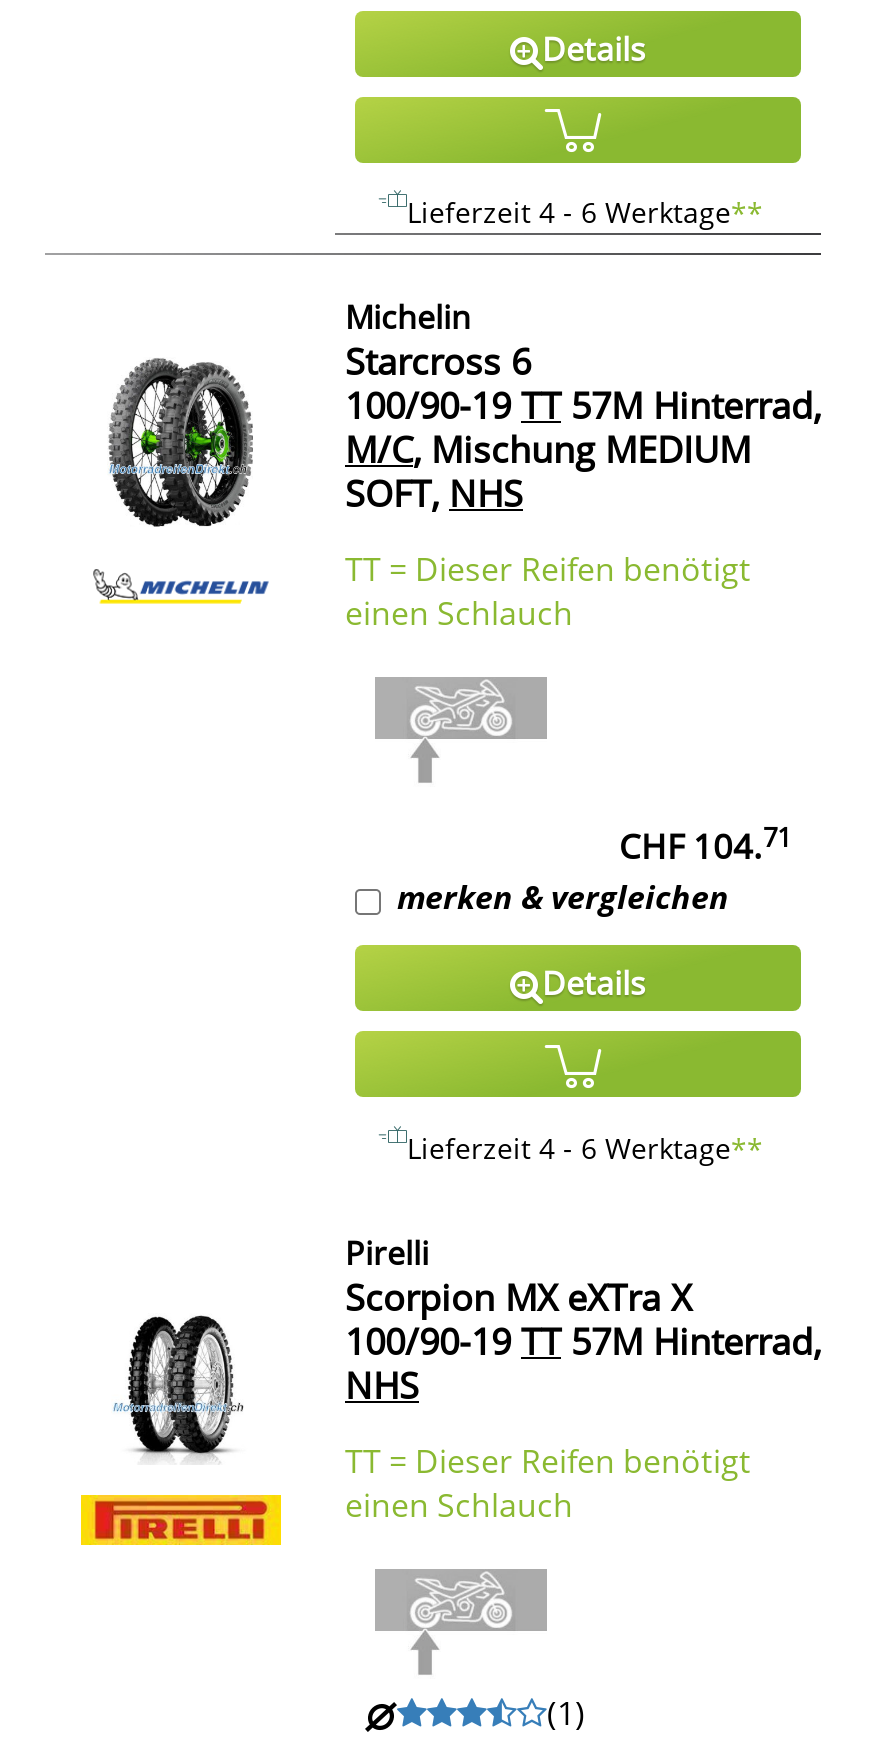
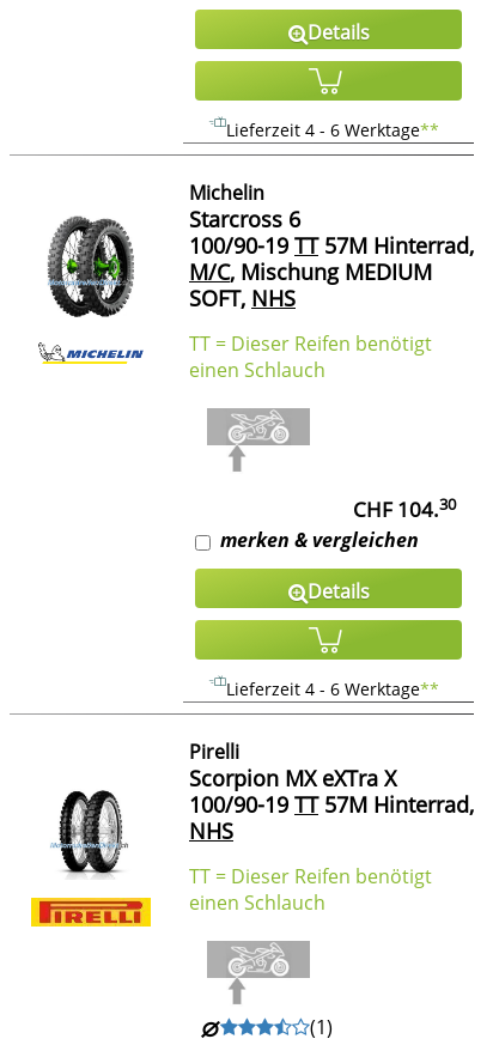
- CHF 104.71
+ CHF 104.30
